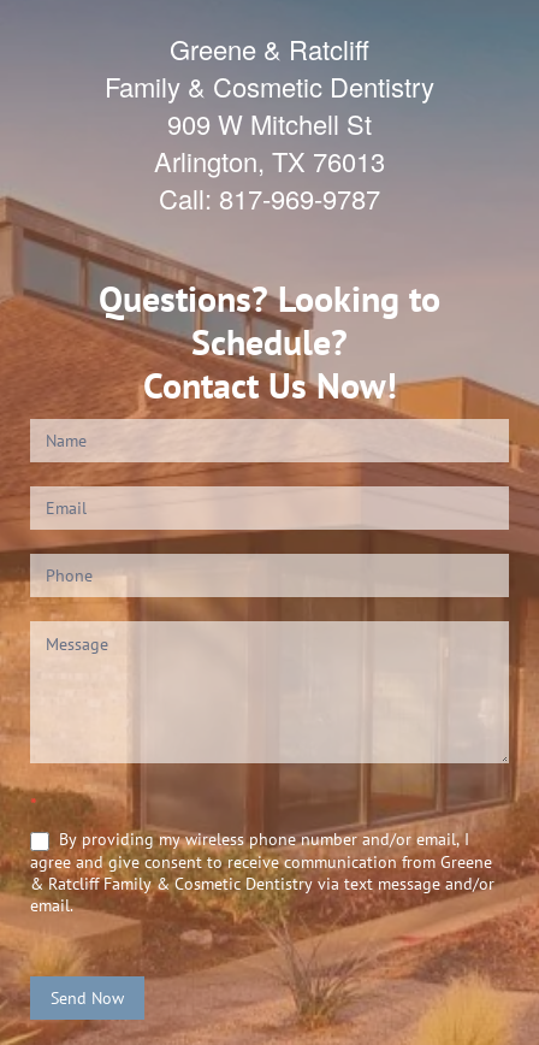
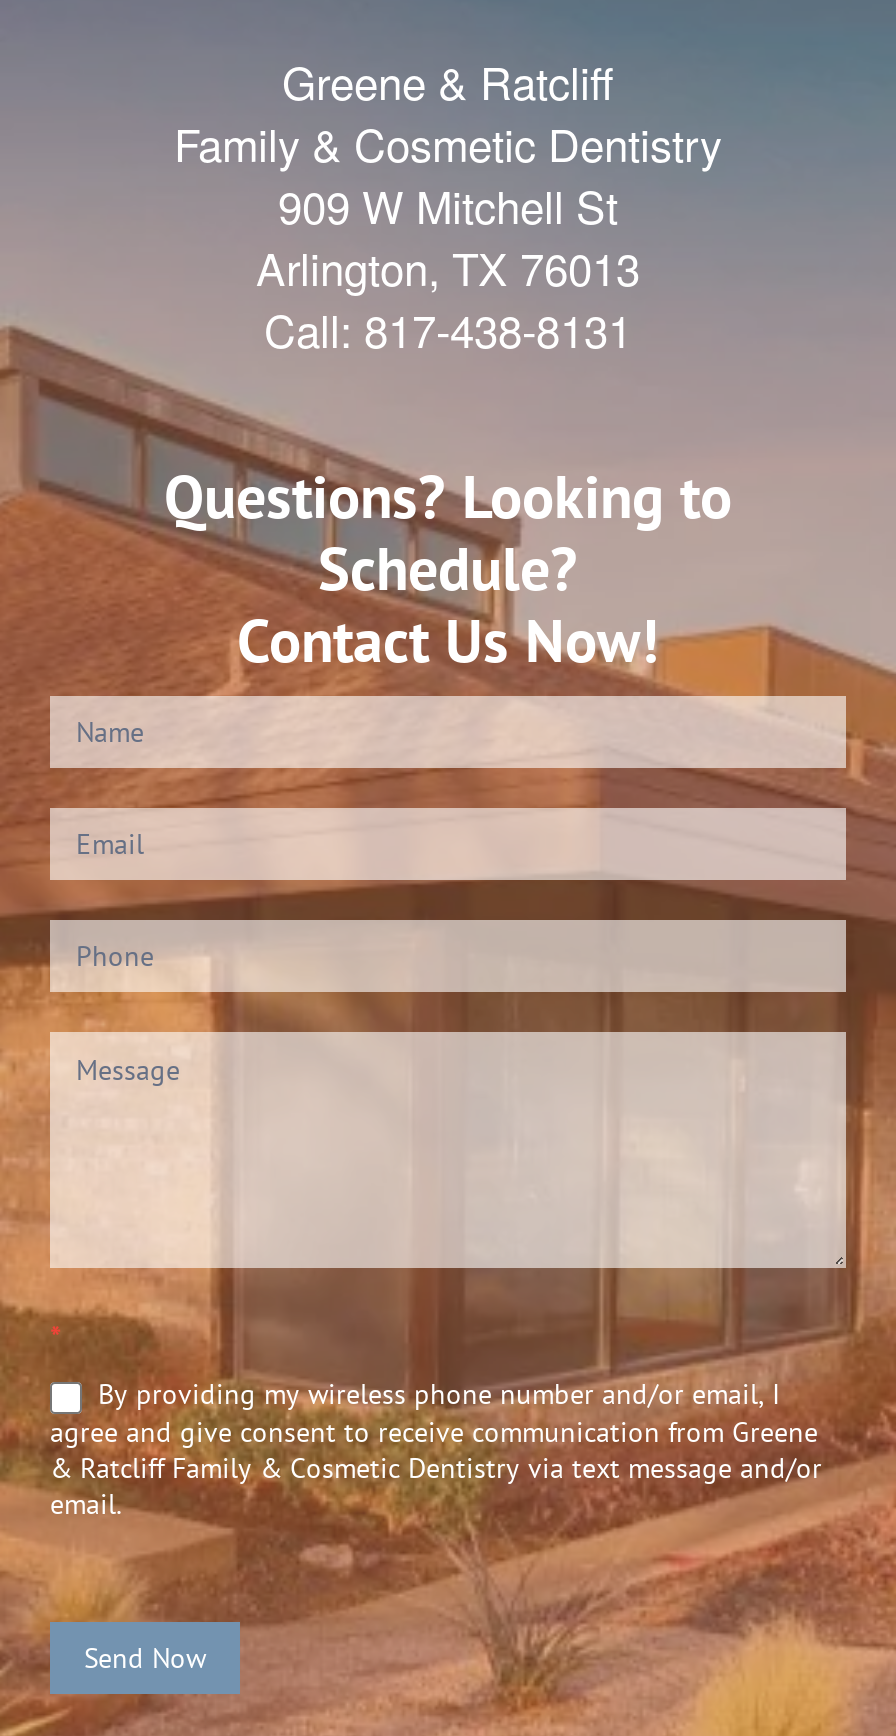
- Call: 817-969-9787
+ Call: 817-438-8131
